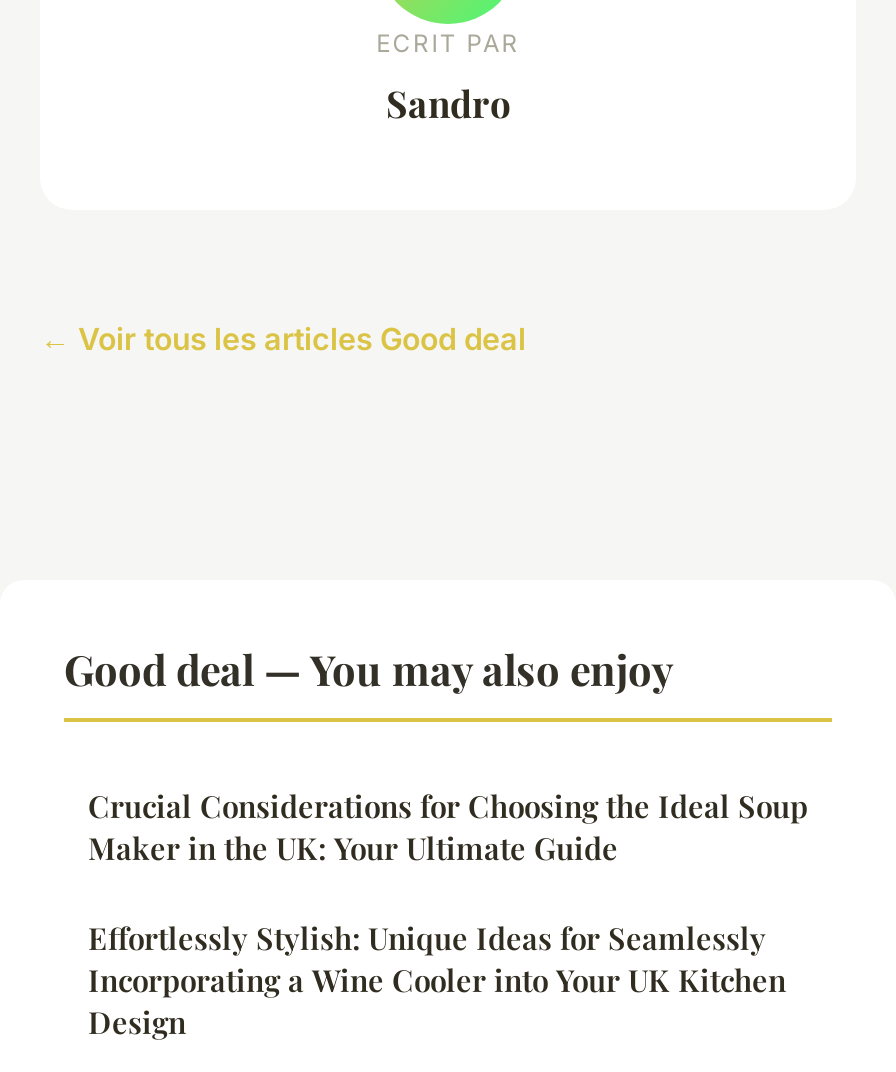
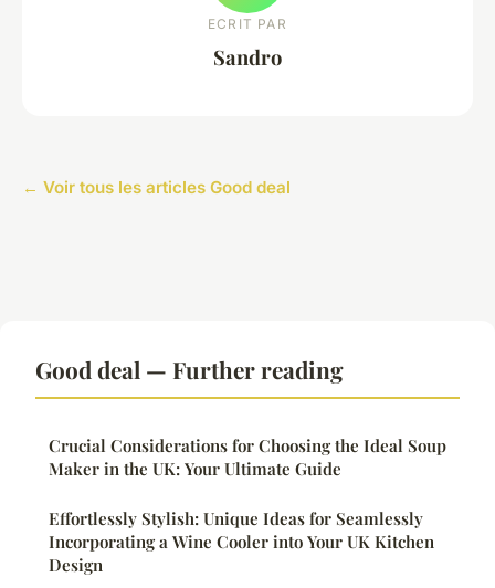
- Good deal — You may also enjoy
+ Good deal — Further reading
